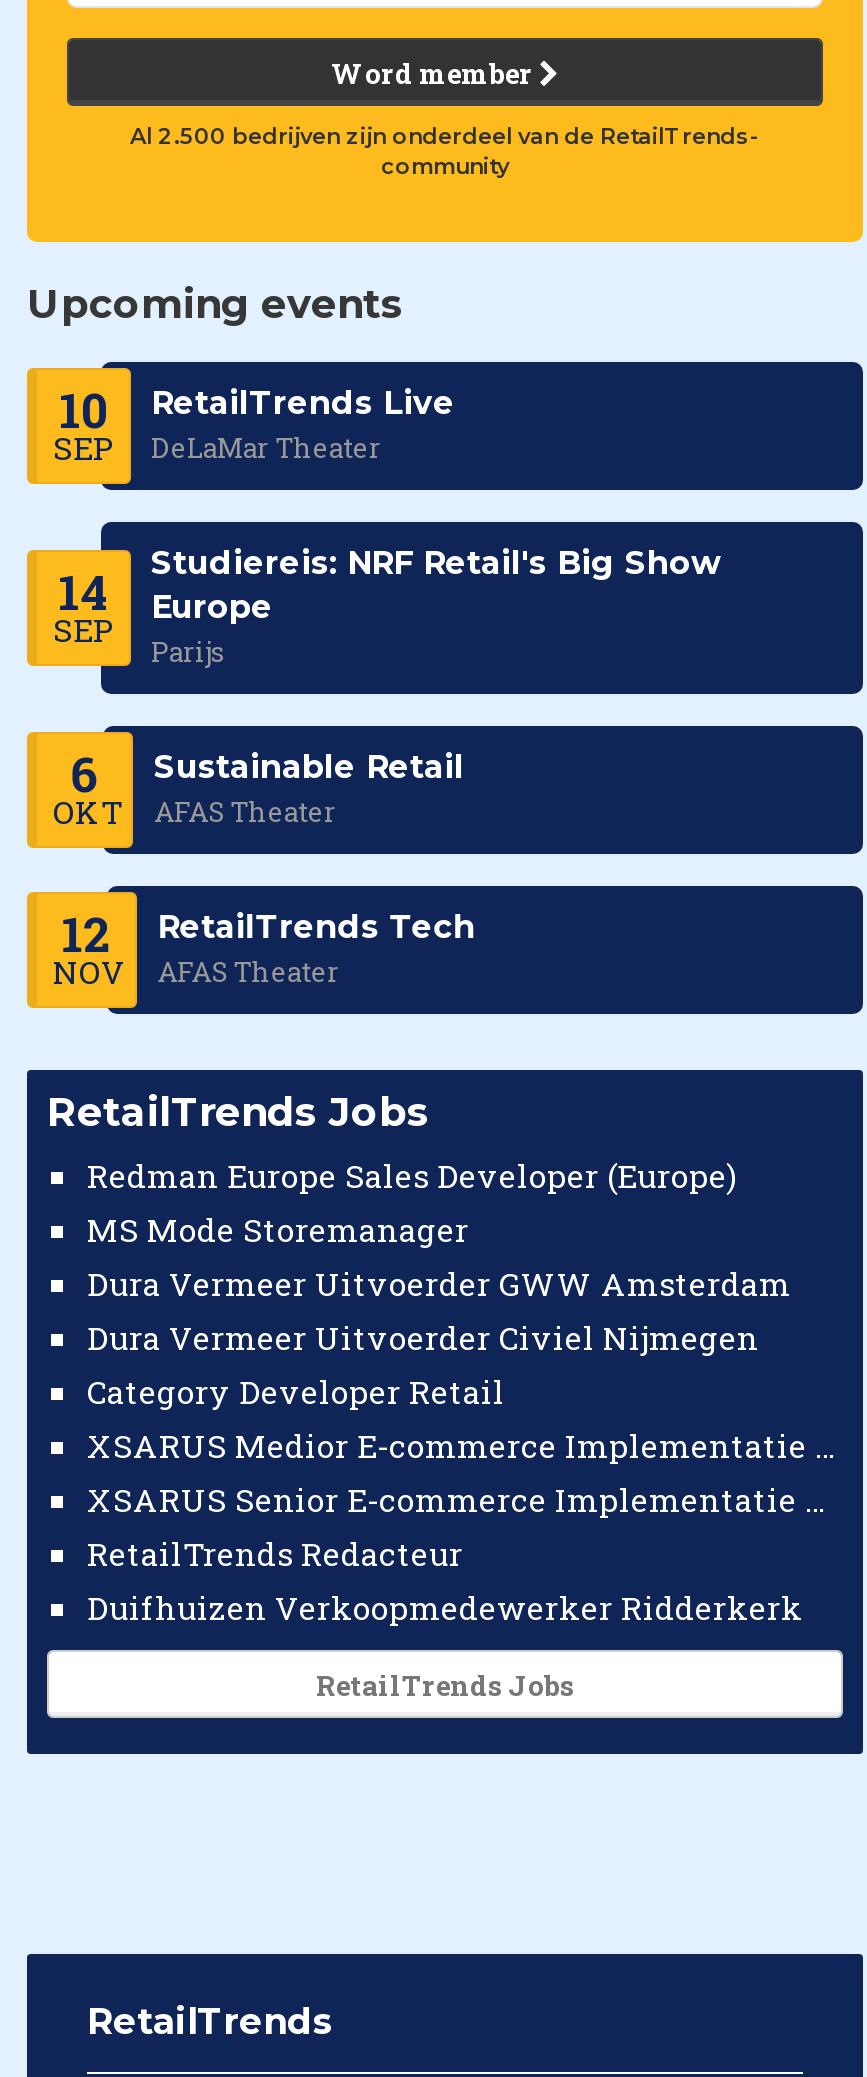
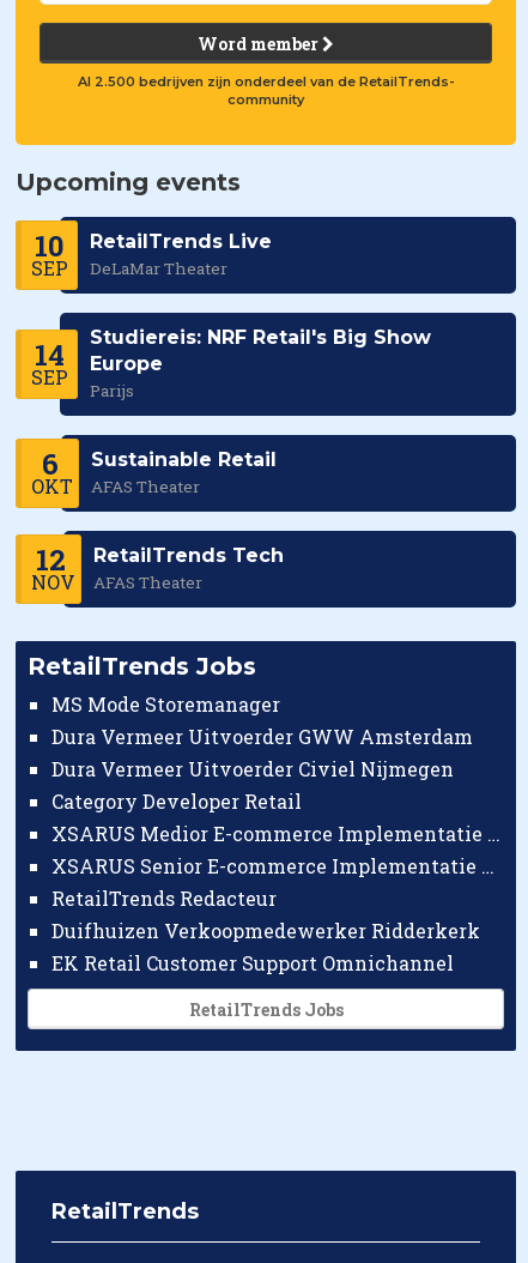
- Redman Europe Sales Developer (Europe)

moved up: MS Mode Storemanager | Dura Vermeer Uitvoerder GWW Amsterdam | Dura Vermeer Uitvoerder Civiel Nijmegen | Category Developer Retail | RetailTrends Redacteur | Duifhuizen Verkoopmedewerker Ridderkerk

+ EK Retail Customer Support Omnichannel
